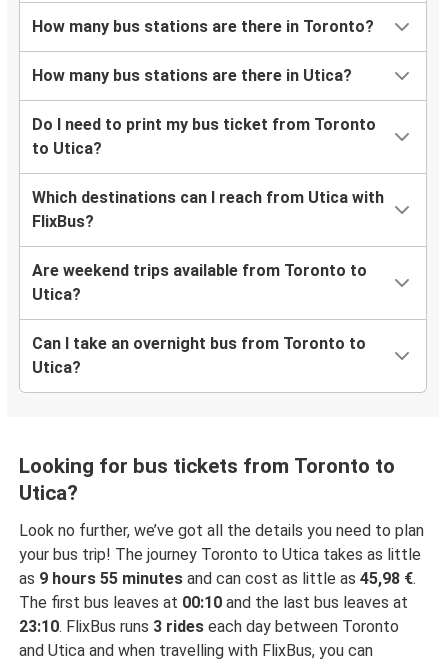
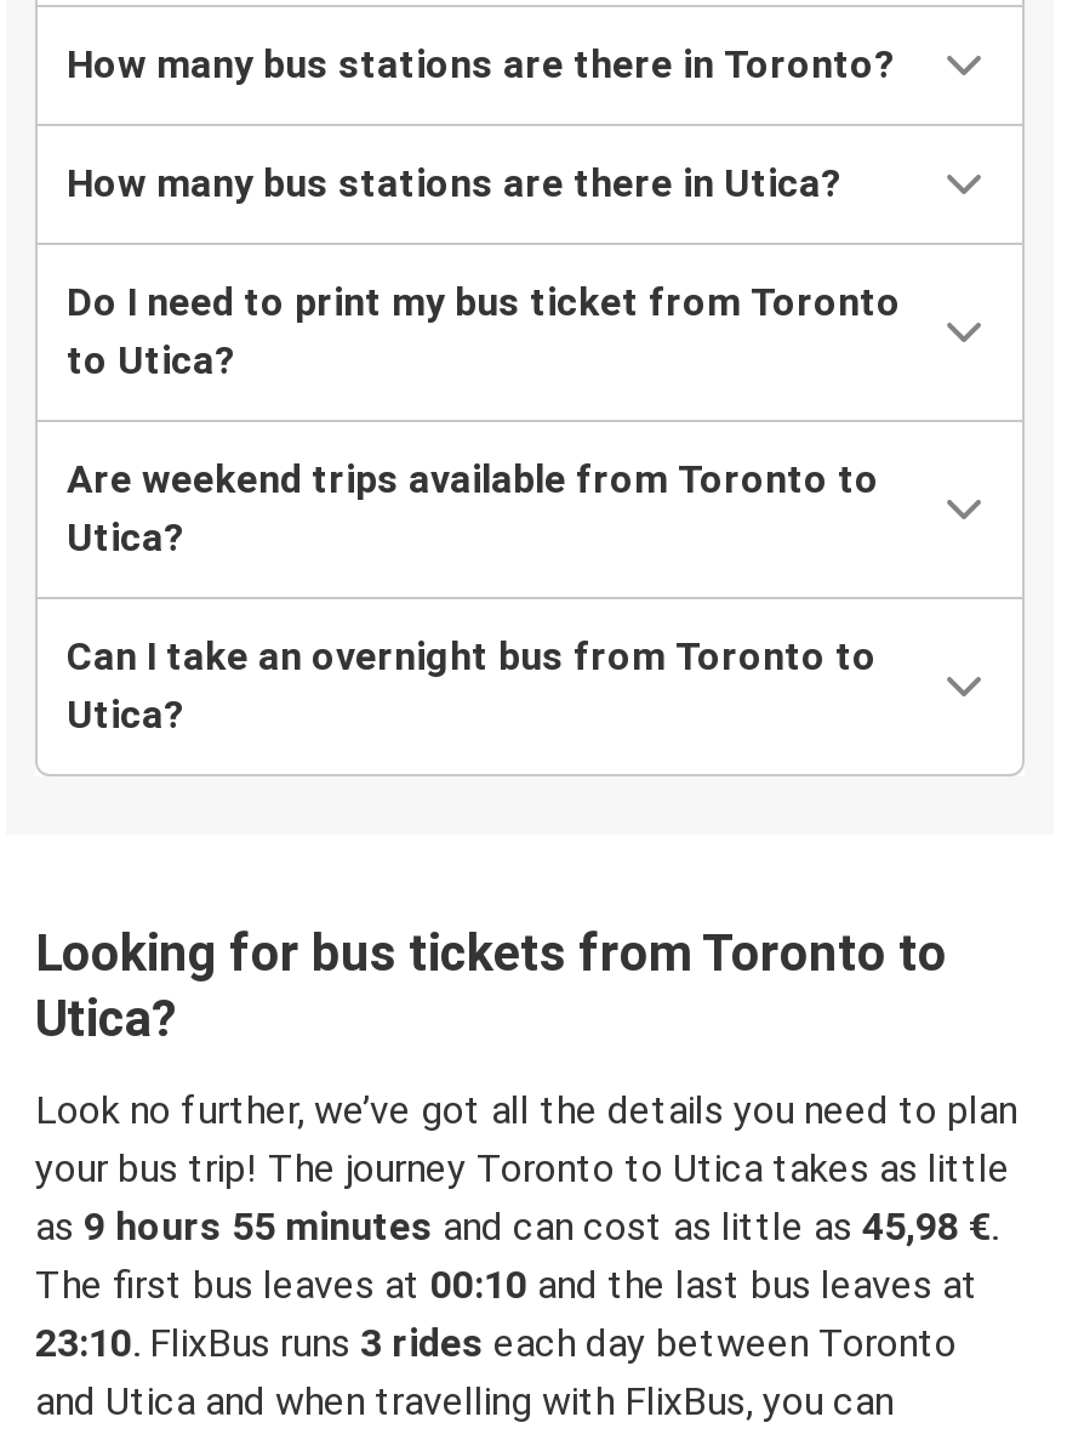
- Which destinations can I reach from Utica with
- FlixBus?
